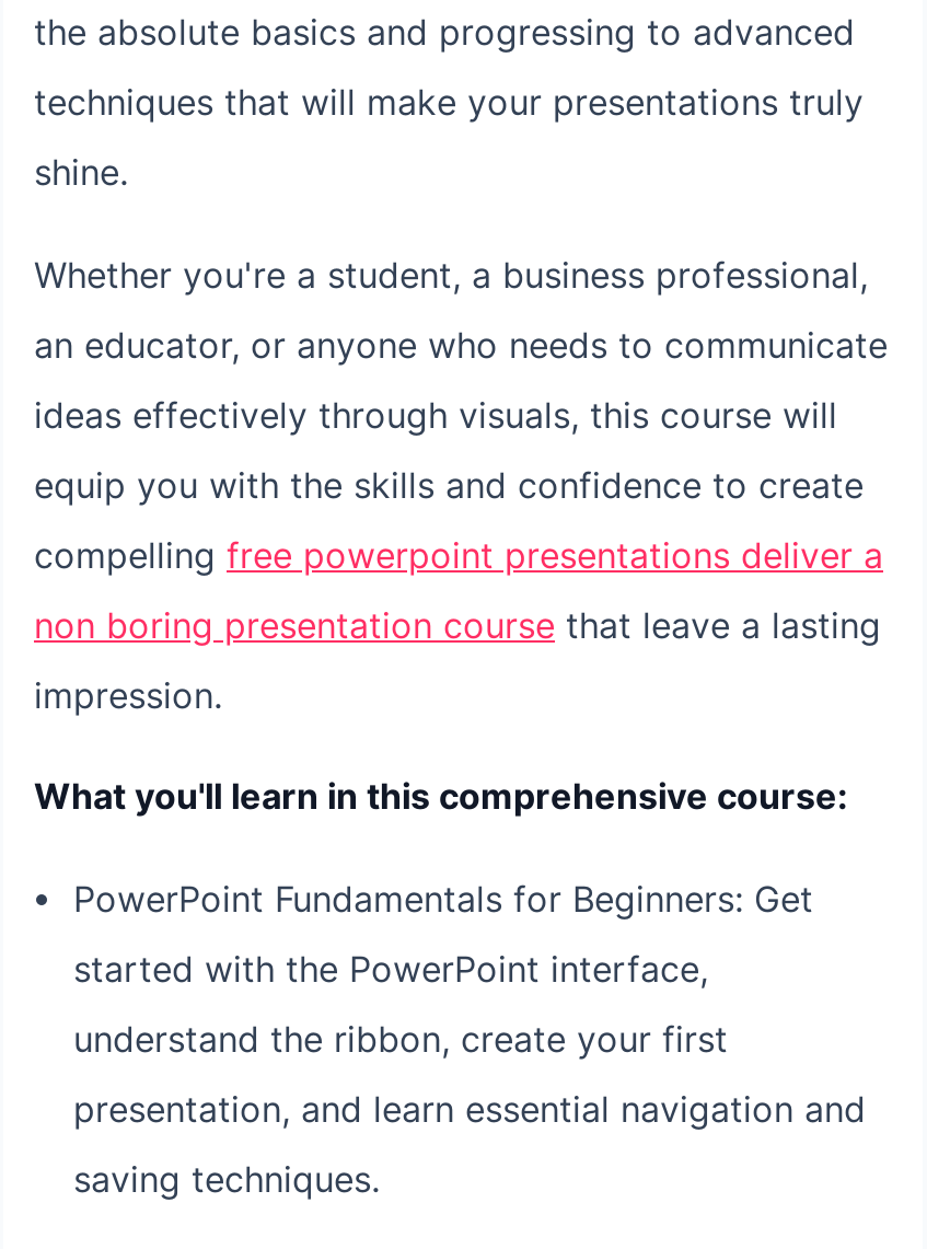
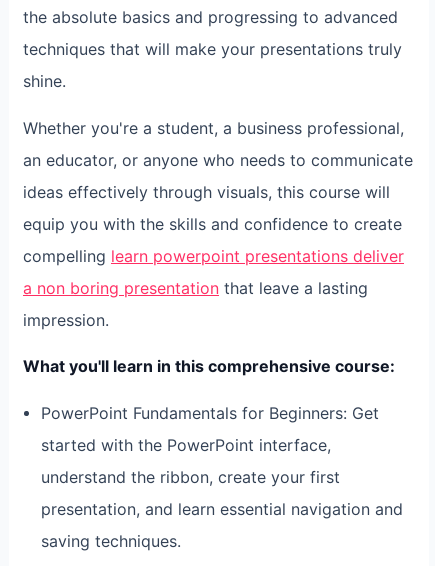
- compelling free powerpoint presentations deliver a
+ compelling learn powerpoint presentations deliver

- non boring presentation course that leave a lasting
+ a non boring presentation that leave a lasting
